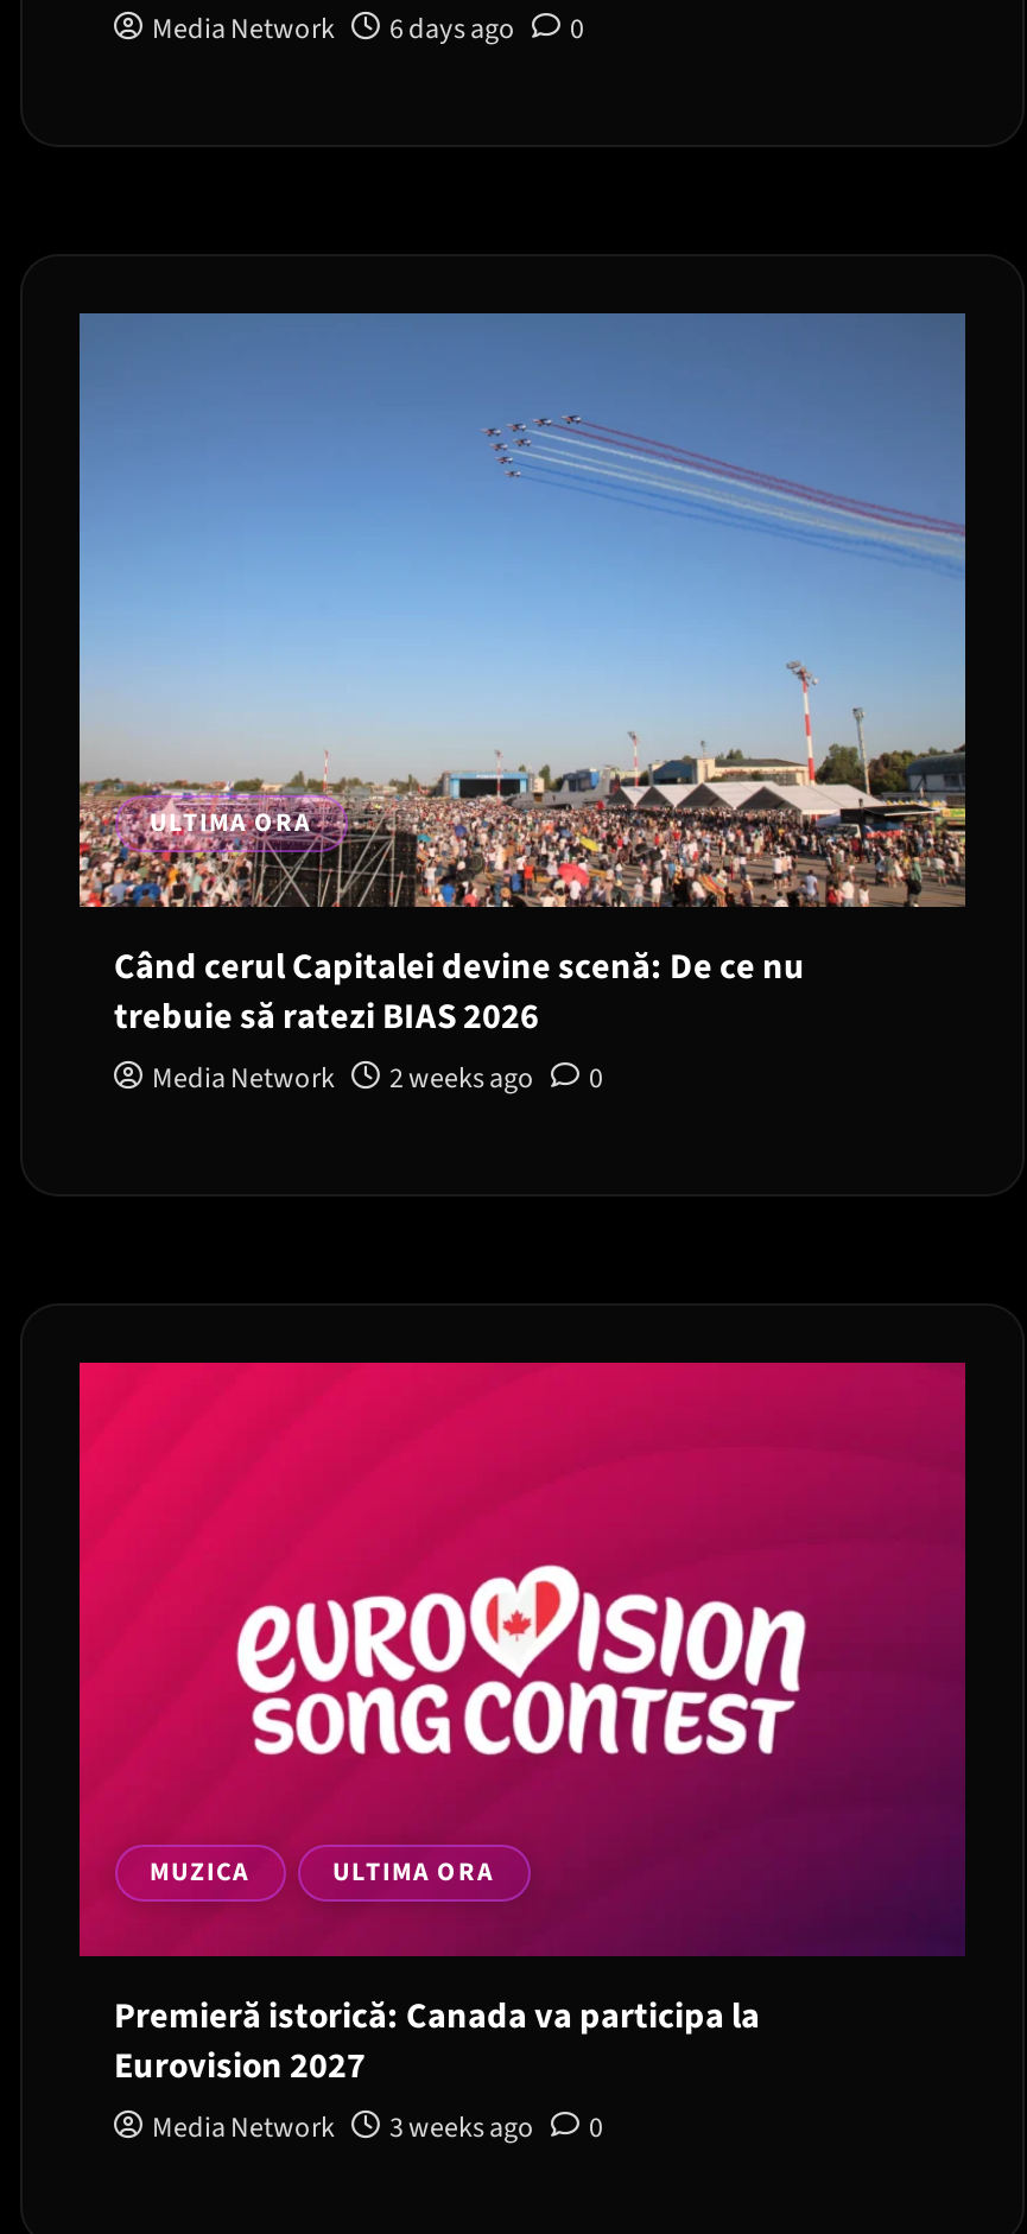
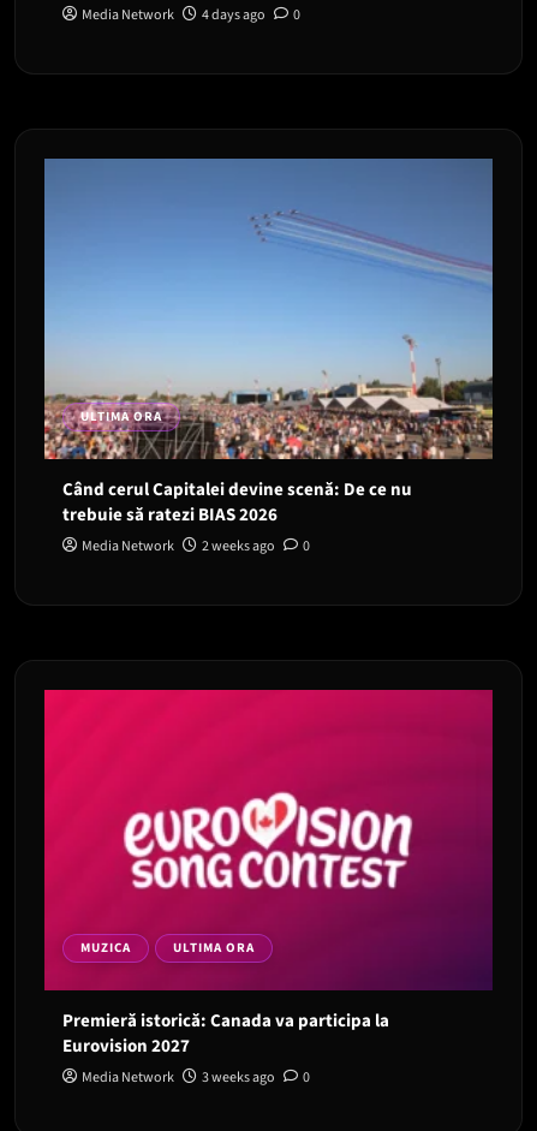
- Media Network 6 days ago 0
+ Media Network 4 days ago 0
